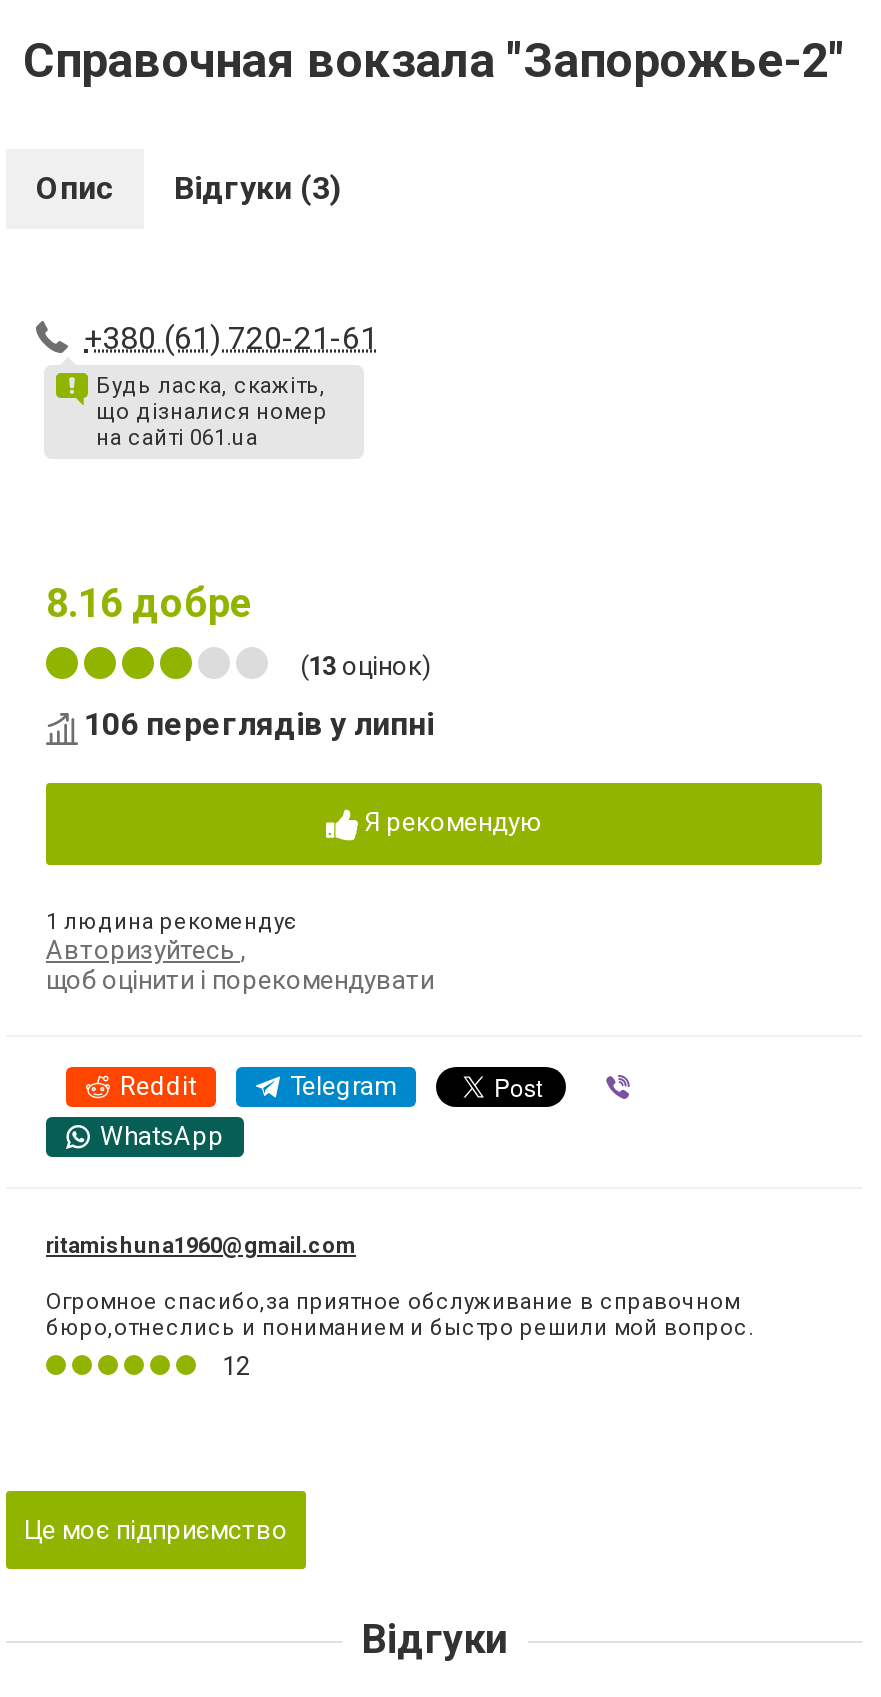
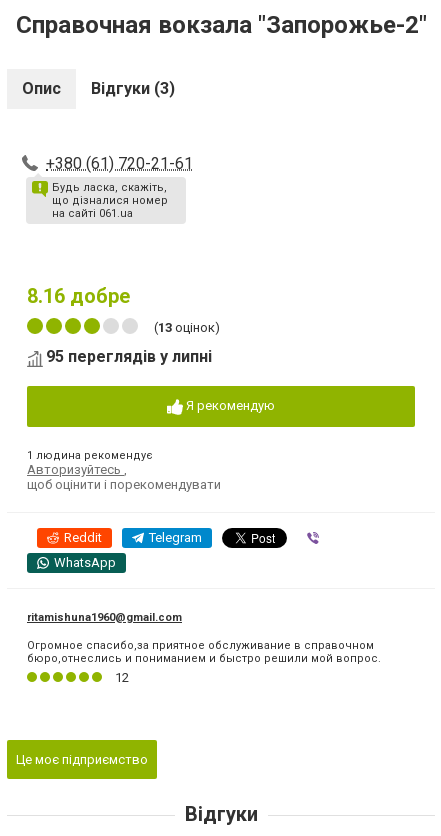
- 106 переглядів у липні
+ 95 переглядів у липні
